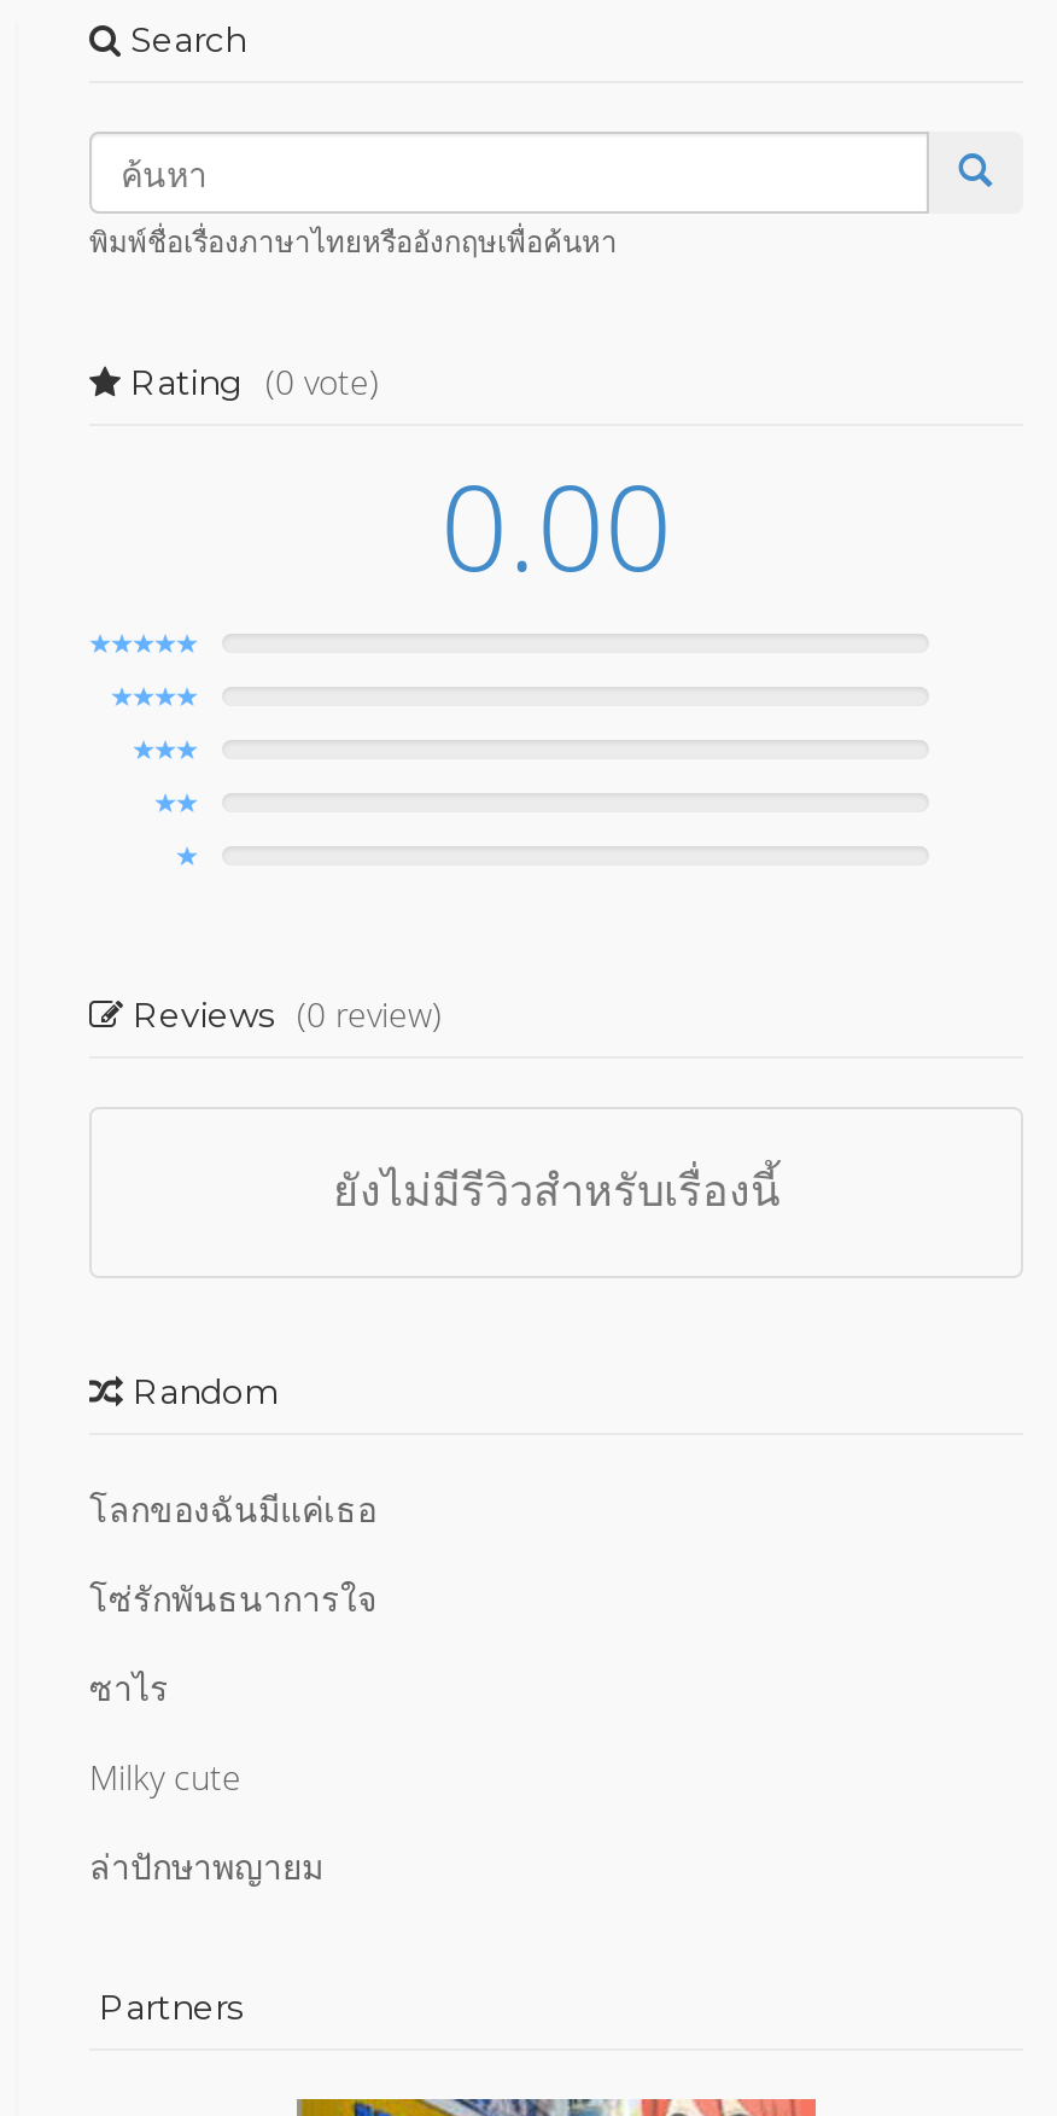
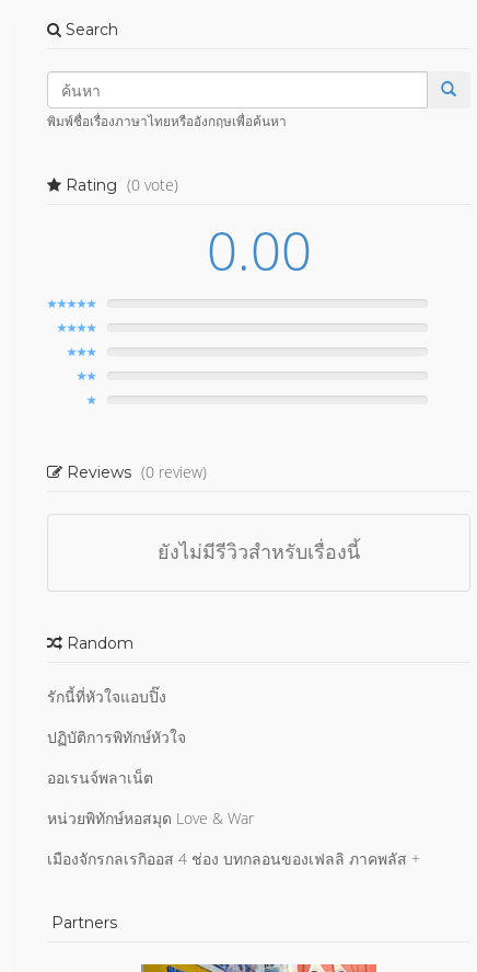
- โลกของฉันมีแค่เธอ
+ รักนี้ที่หัวใจแอบปิ๊ง

- โซ่รักพันธนาการใจ
+ ปฏิบัติการพิทักษ์หัวใจ

- ซาไร
+ ออเรนจ์พลาเน็ต

- Milky cute
+ หน่วยพิทักษ์หอสมุด Love & War

- ล่าปักษาพญายม
+ เมืองจักรกลเรกิออส 4 ช่อง บทกลอนของเฟลลิ ภาคพลัส +
